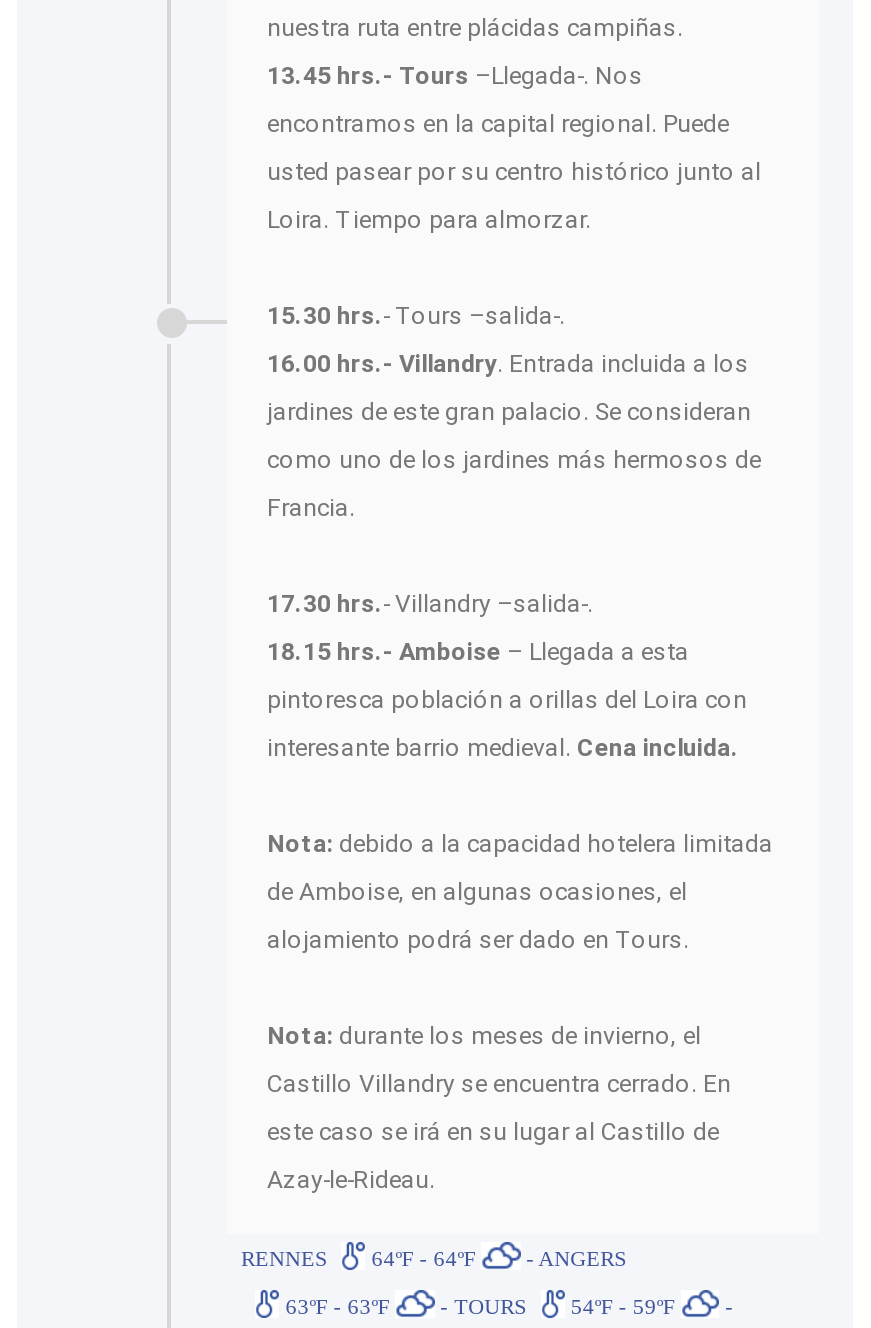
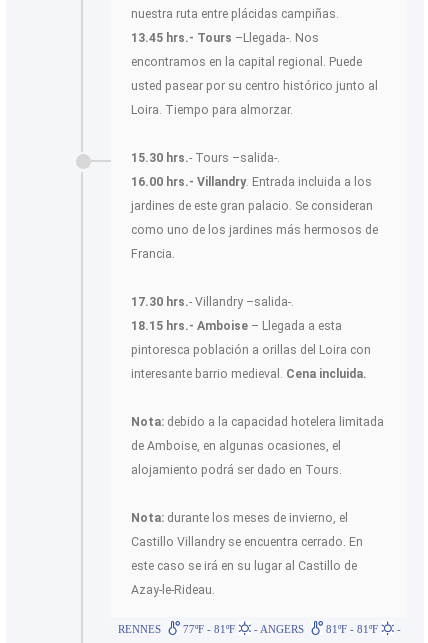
- 64ºF - 64ºF
+ 77ºF - 81ºF

- 63ºF - 63ºF
- - TOURS
- 54ºF - 59ºF
+ 81ºF - 81ºF
